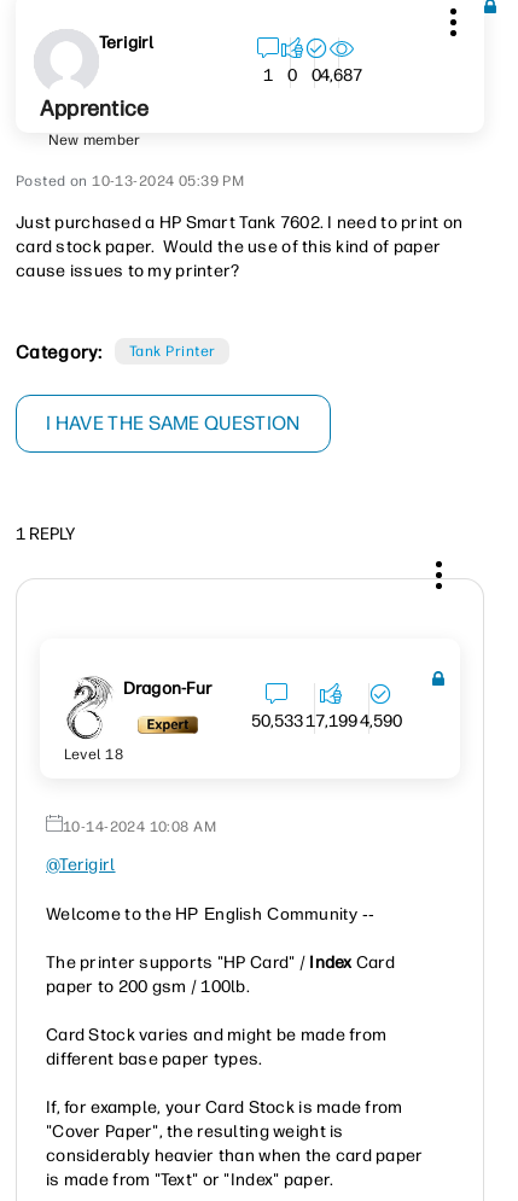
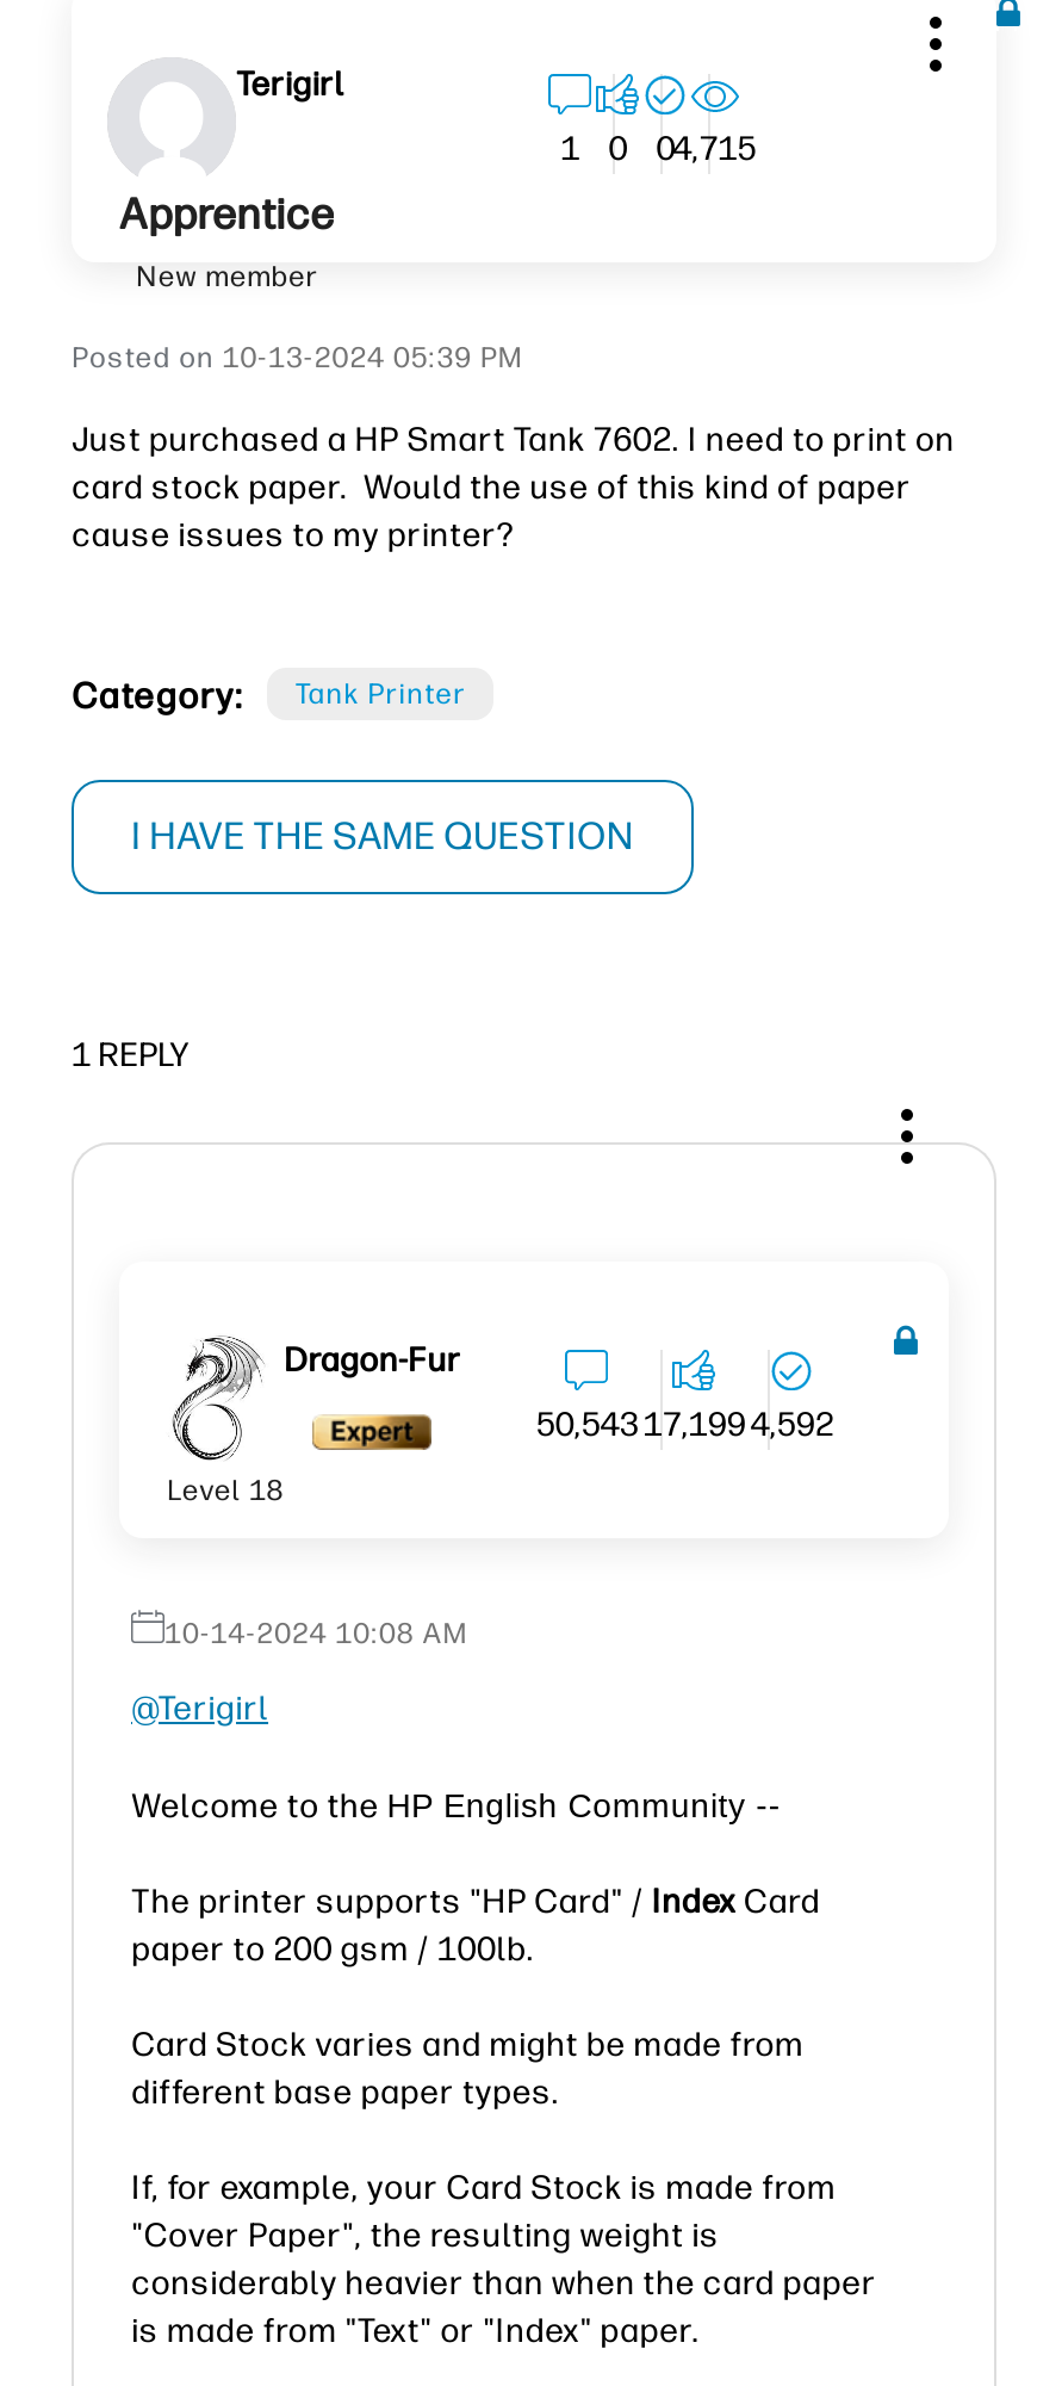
- 1 0 04,687
+ 1 0 04,715

- 50,533 17,199 4,590
+ 50,543 17,199 4,592
